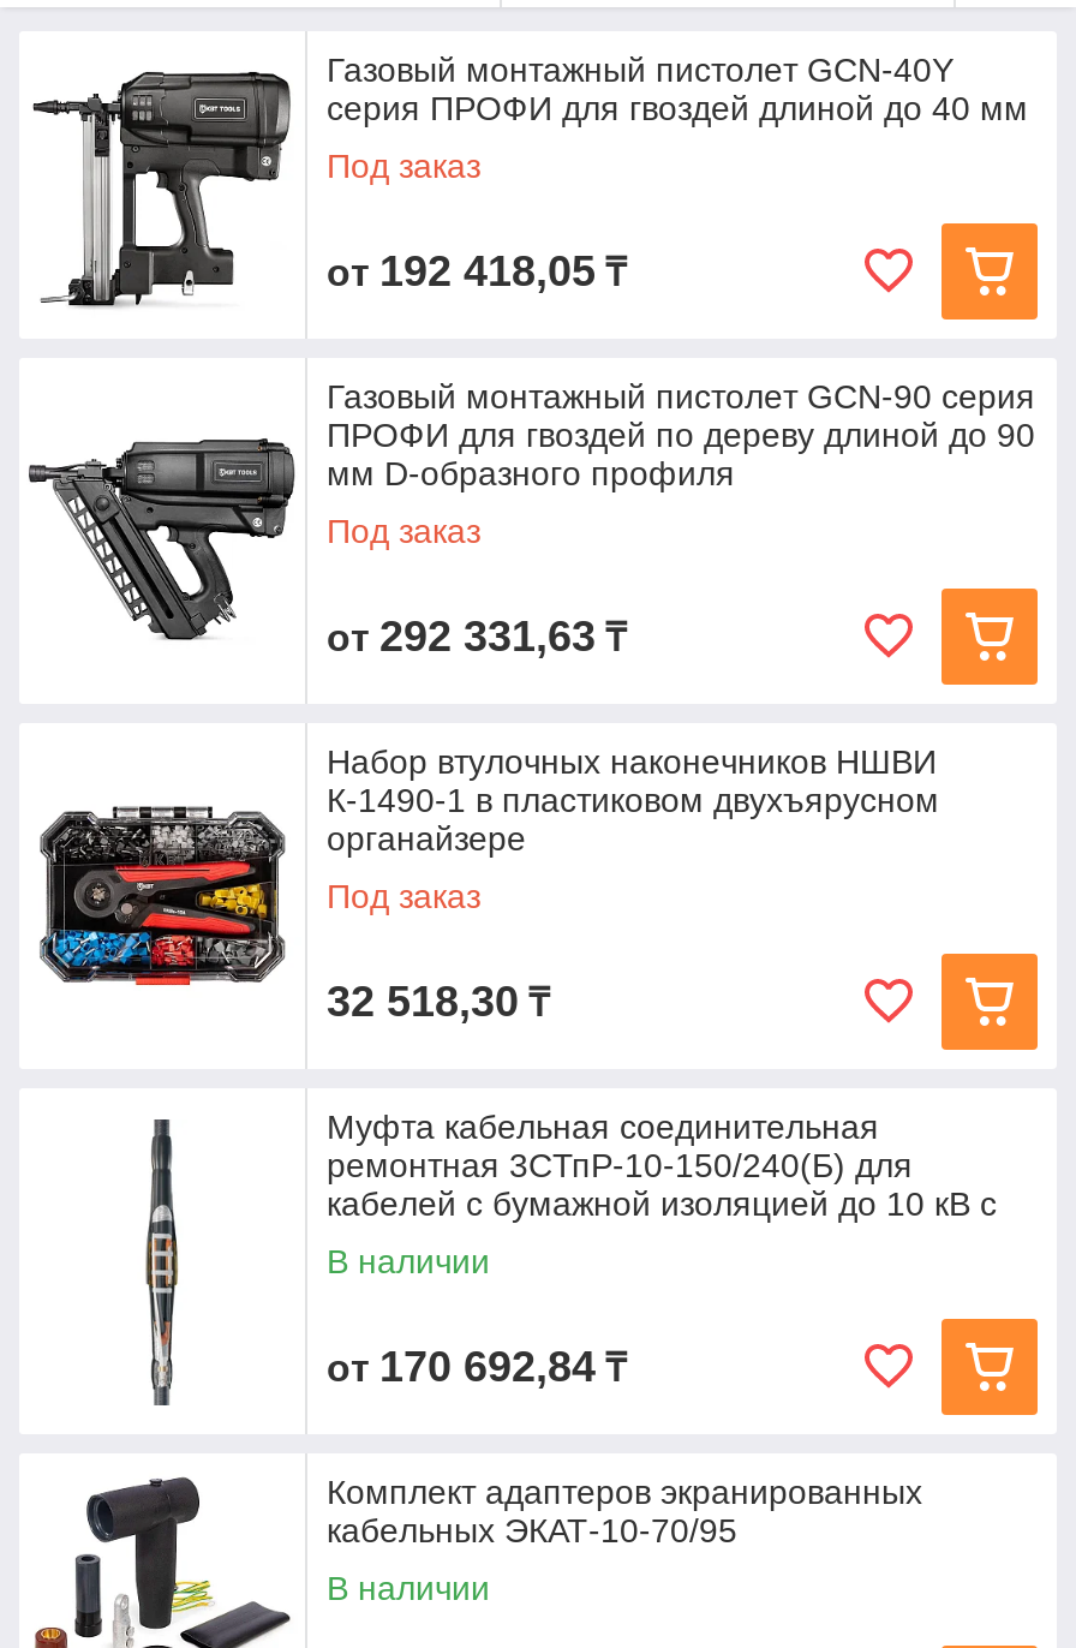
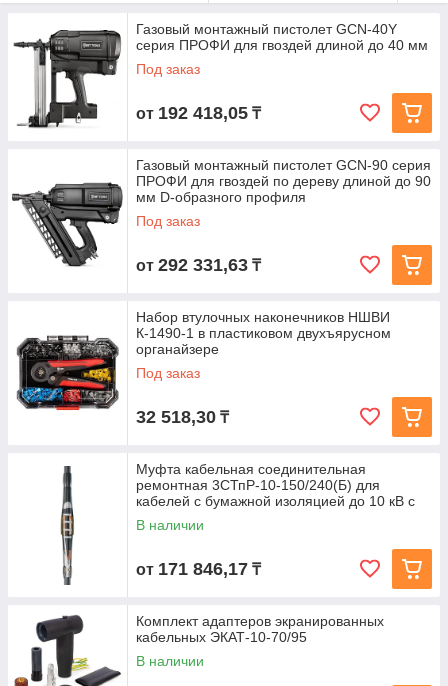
- от 170 692,84 ₸
+ от 171 846,17 ₸
